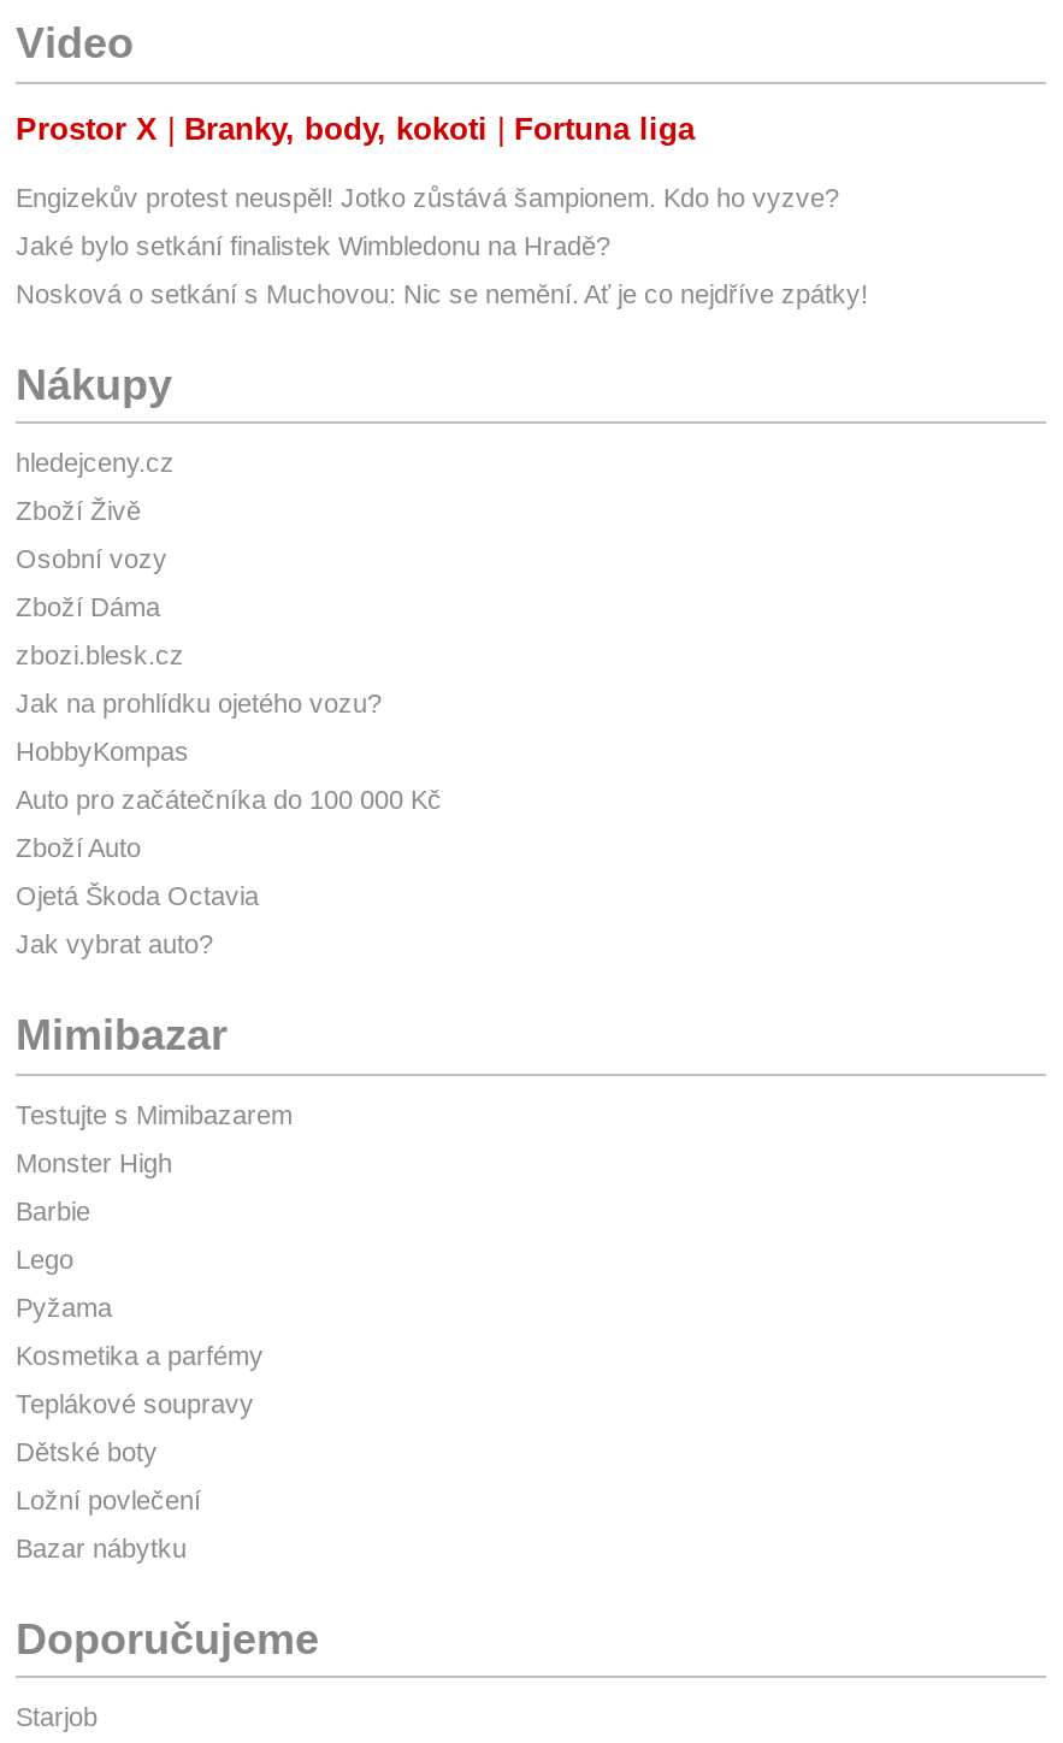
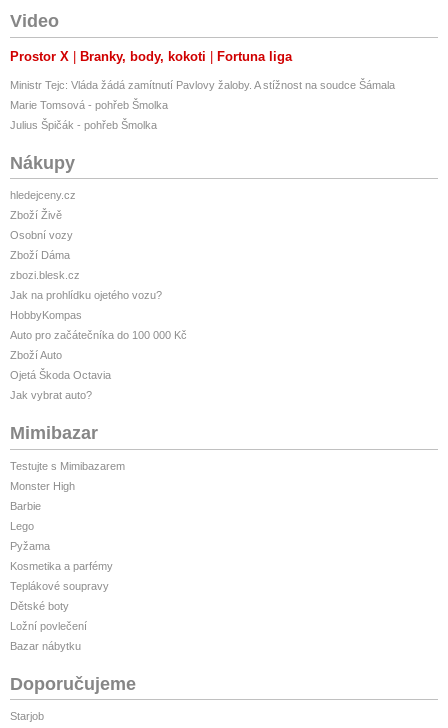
- Engizekův protest neuspěl! Jotko zůstává šampionem. Kdo ho vyzve?
+ Ministr Tejc: Vláda žádá zamítnutí Pavlovy žaloby. A stížnost na soudce Šámala

- Jaké bylo setkání finalistek Wimbledonu na Hradě?
+ Marie Tomsová - pohřeb Šmolka

- Nosková o setkání s Muchovou: Nic se nemění. Ať je co nejdříve zpátky!
+ Julius Špičák - pohřeb Šmolka
